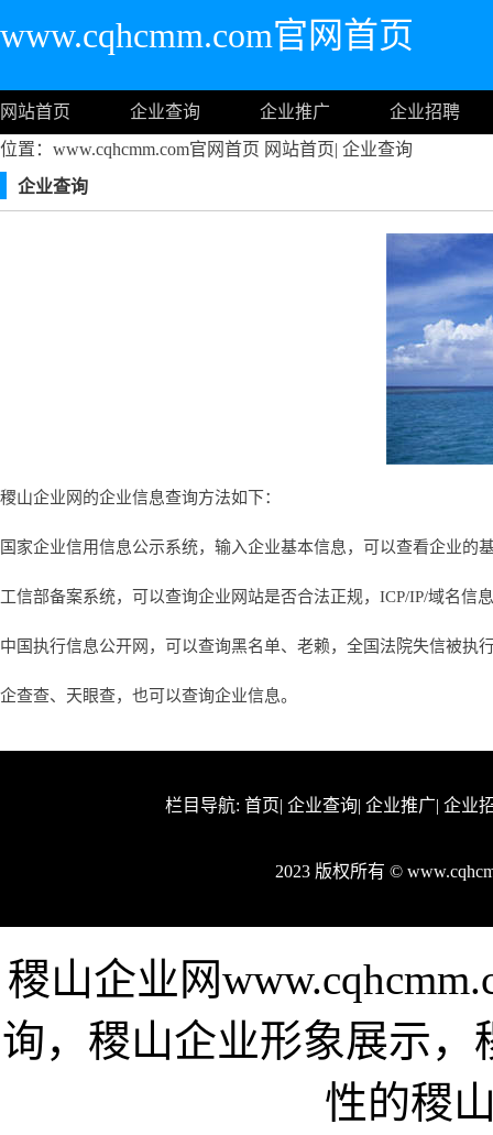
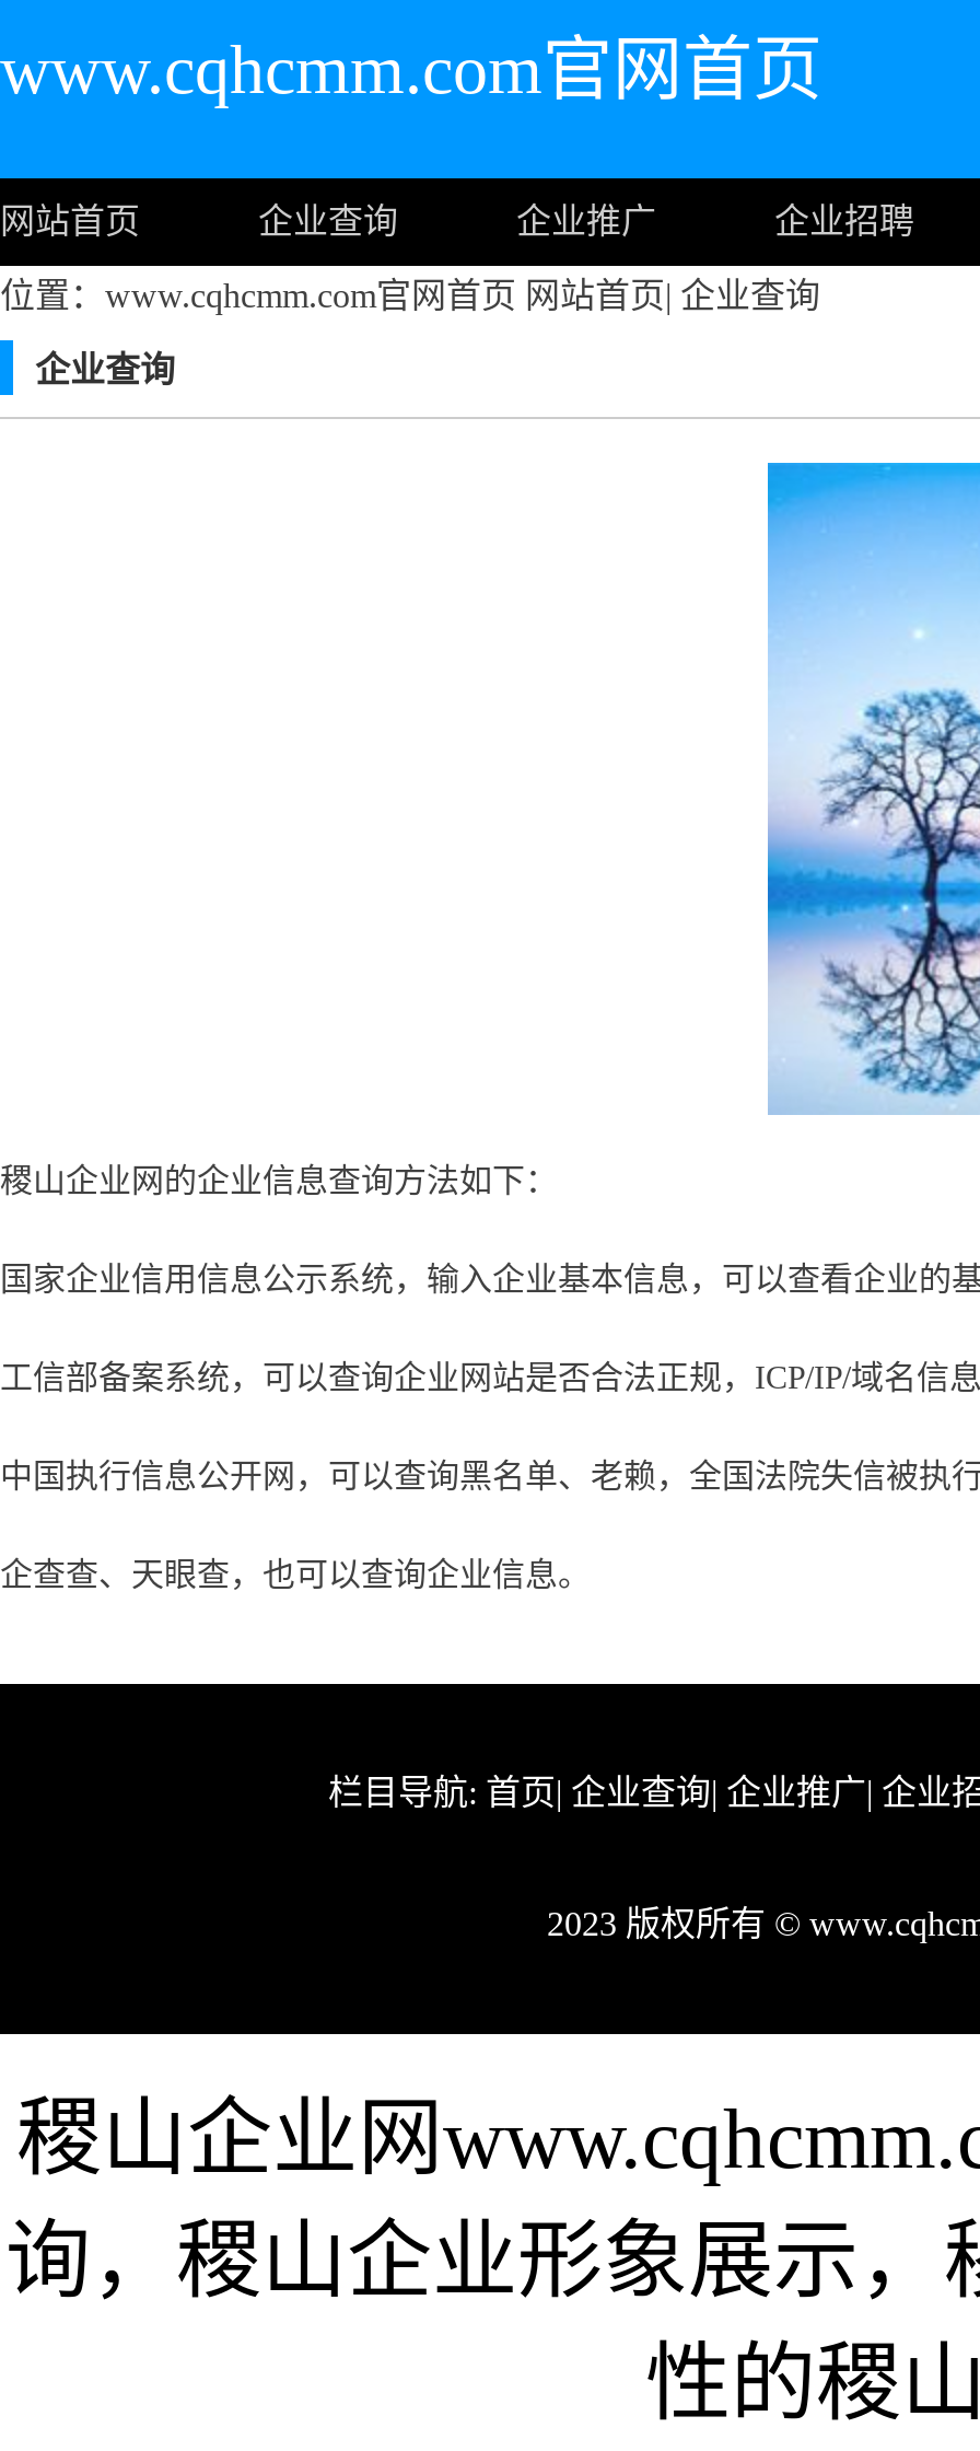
- [image]
+ [image]
